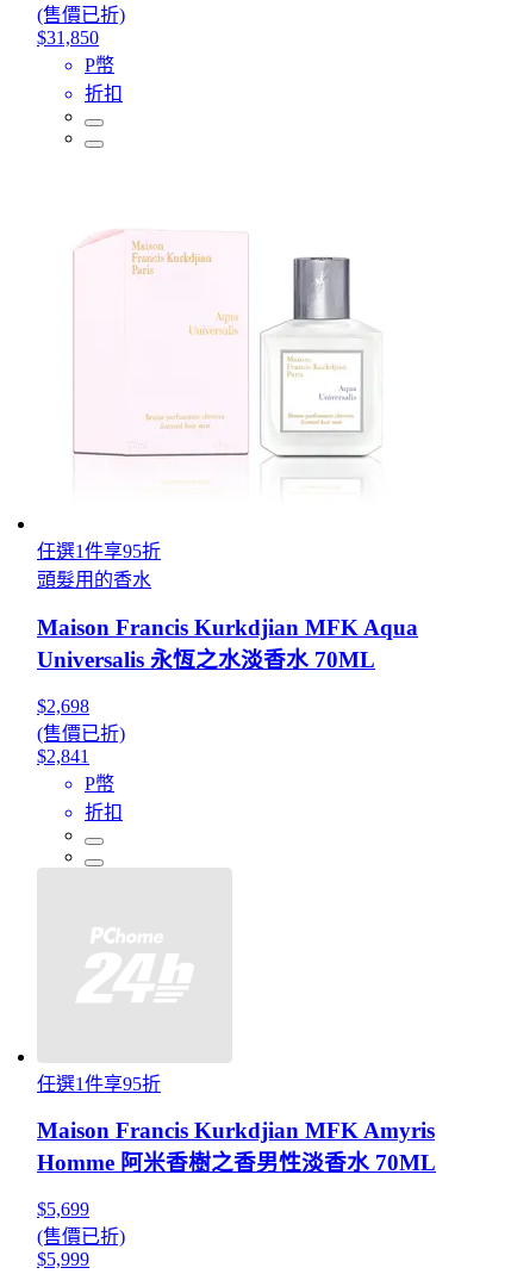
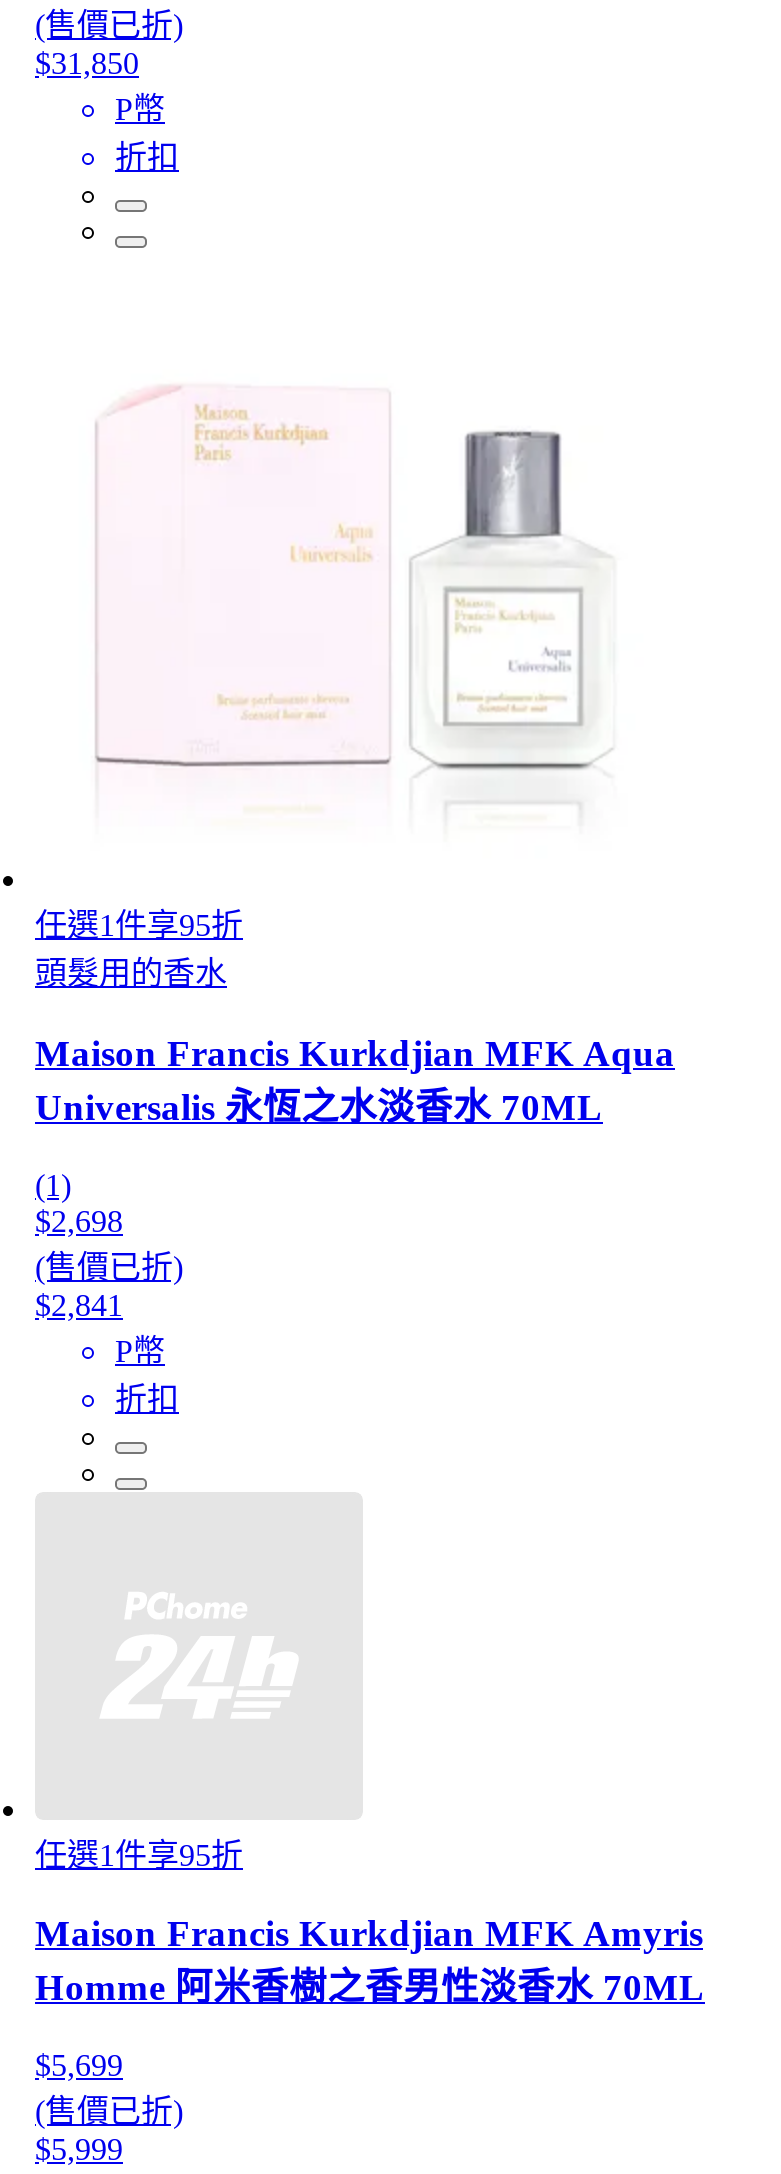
+ (1)
